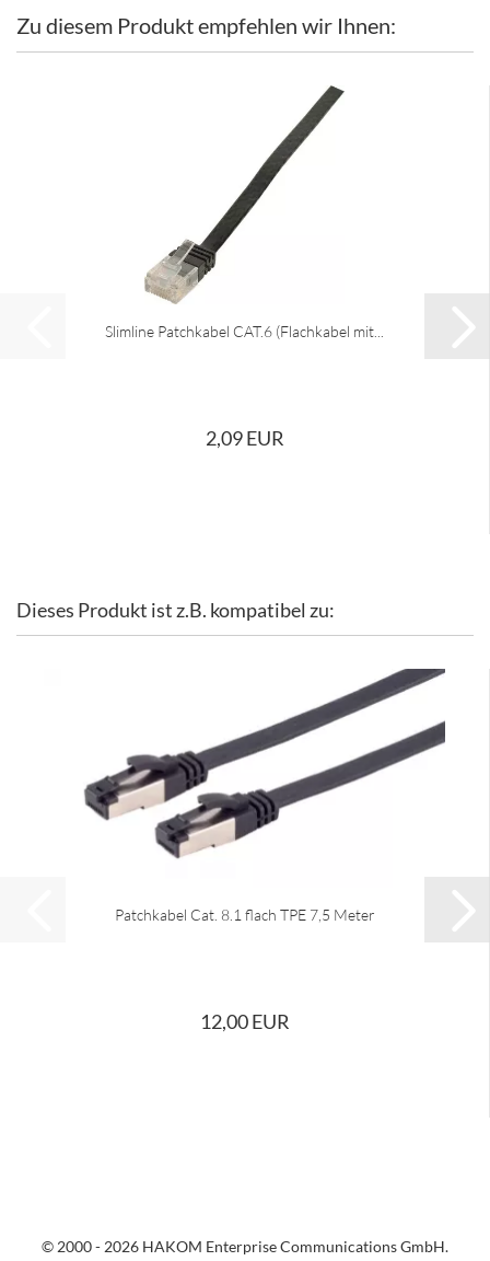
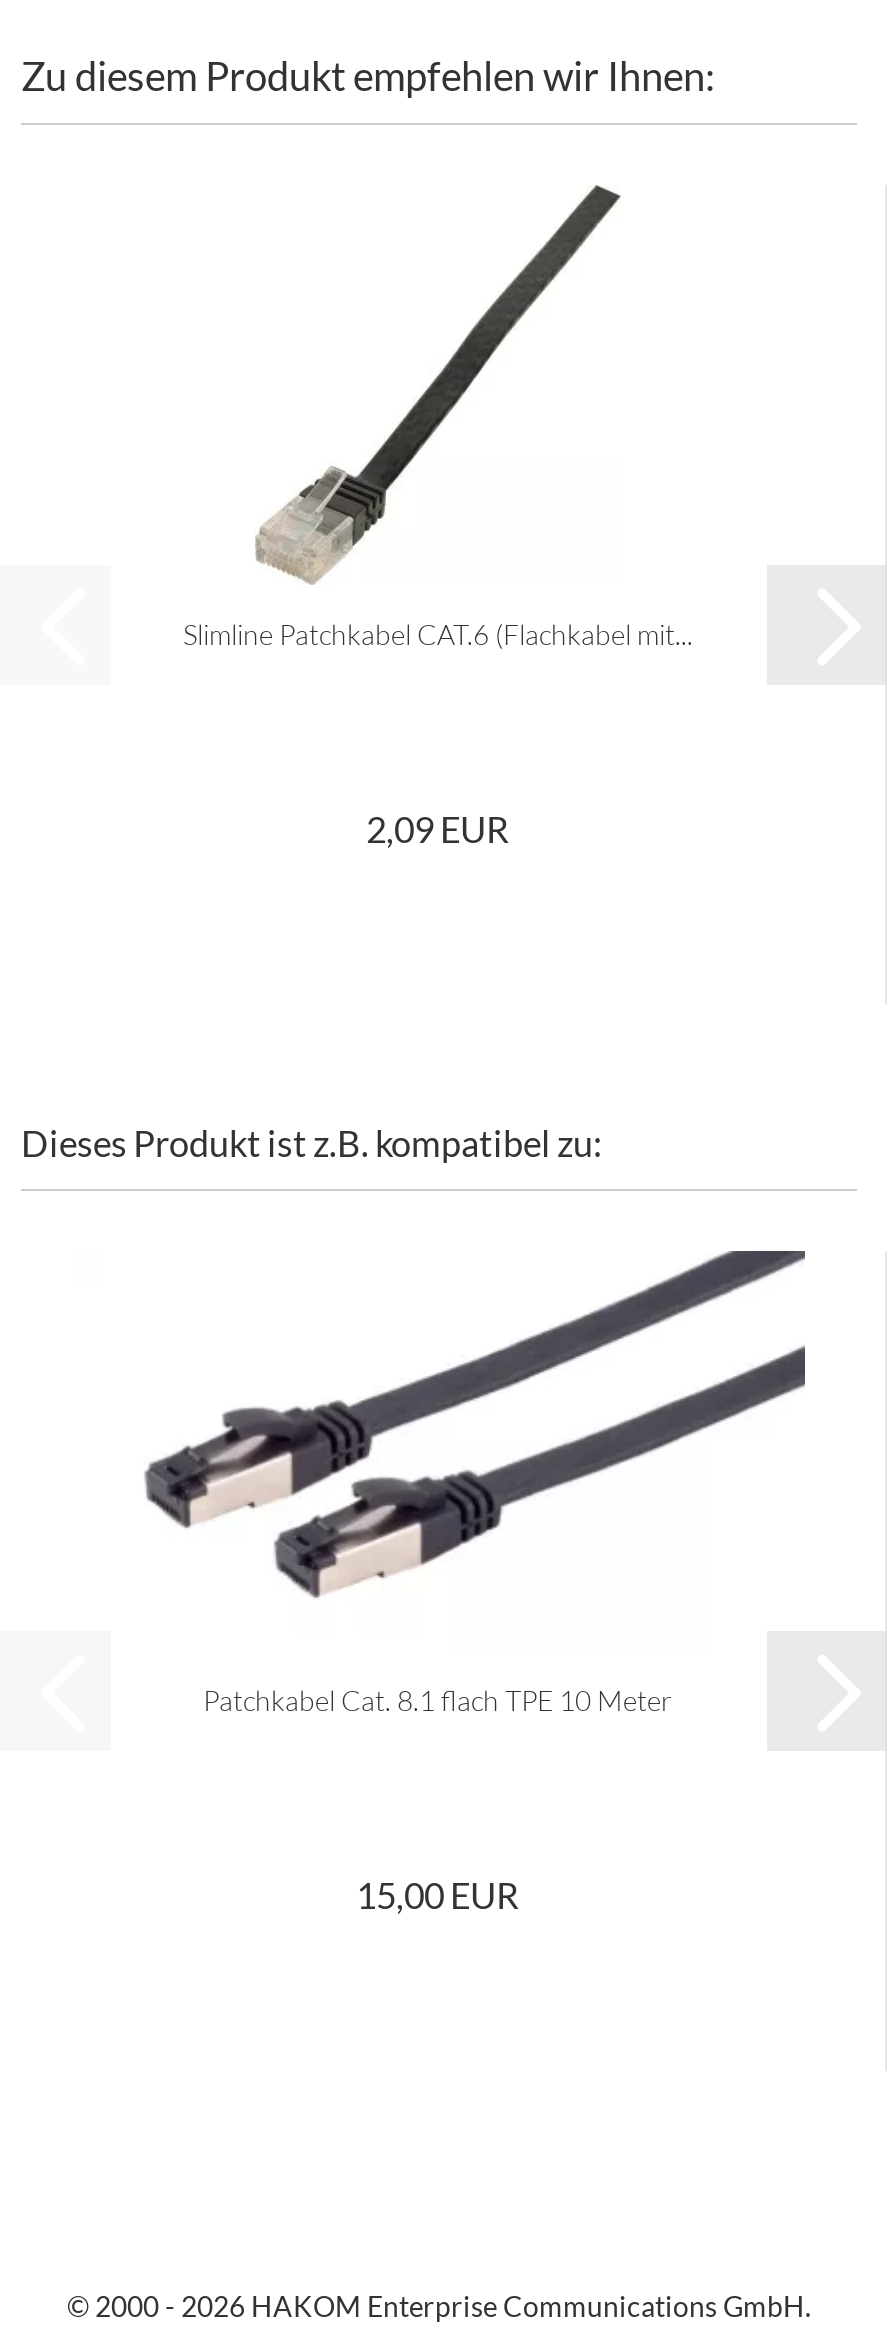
- Patchkabel Cat. 8.1 flach TPE 7,5 Meter
+ Patchkabel Cat. 8.1 flach TPE 10 Meter

- 12,00 EUR
+ 15,00 EUR
